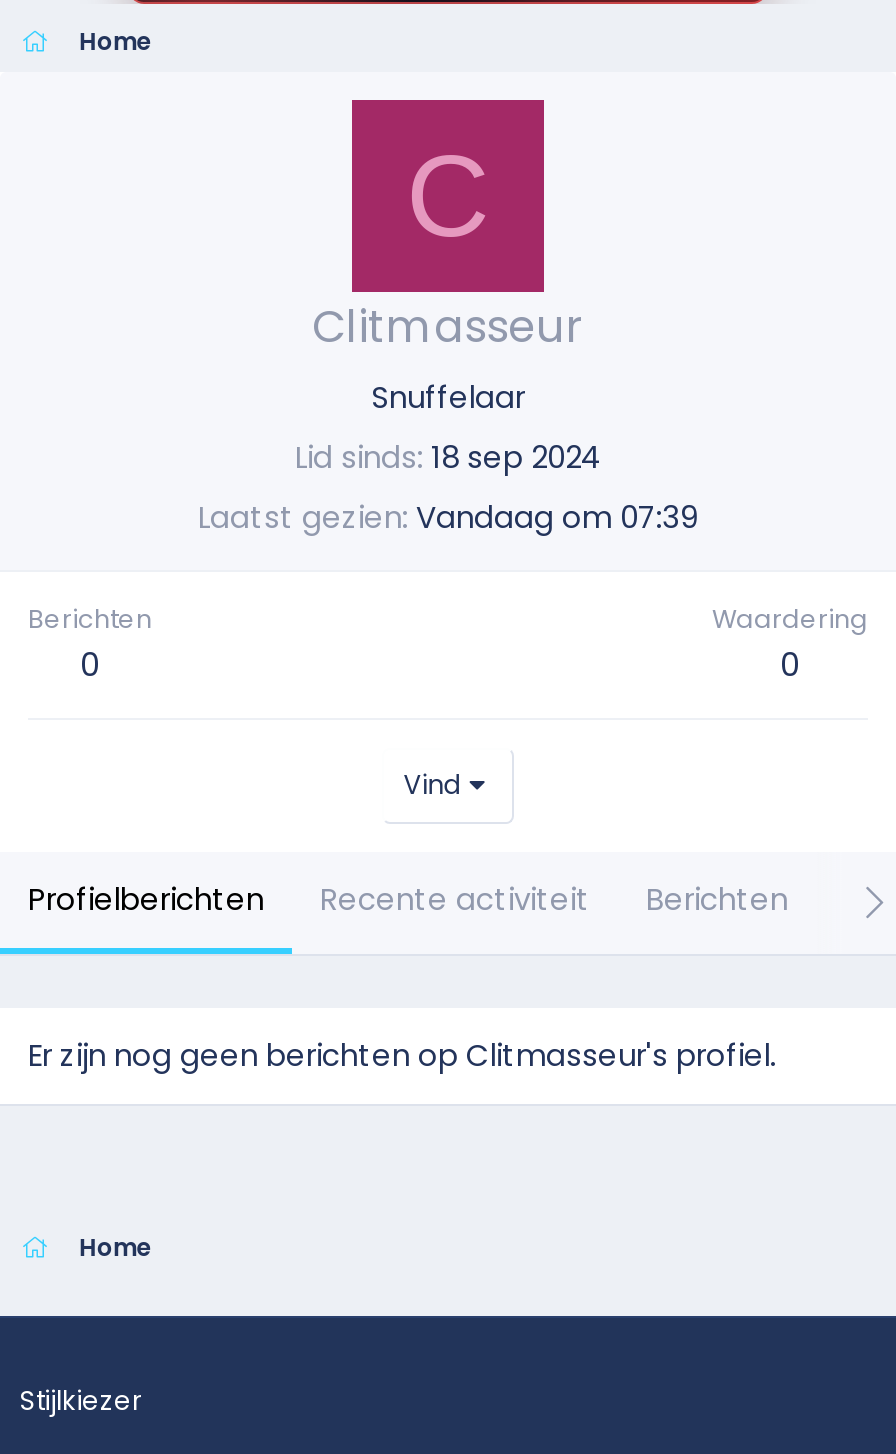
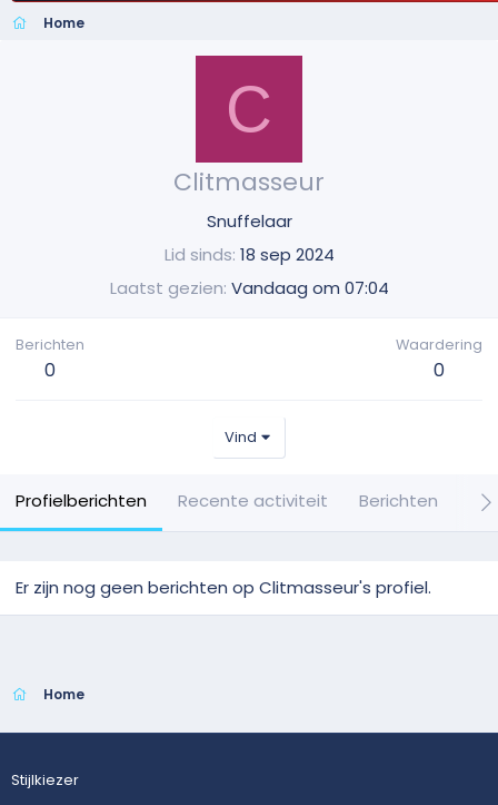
- Laatst gezien Vandaag om 07:39
+ Laatst gezien Vandaag om 07:04
